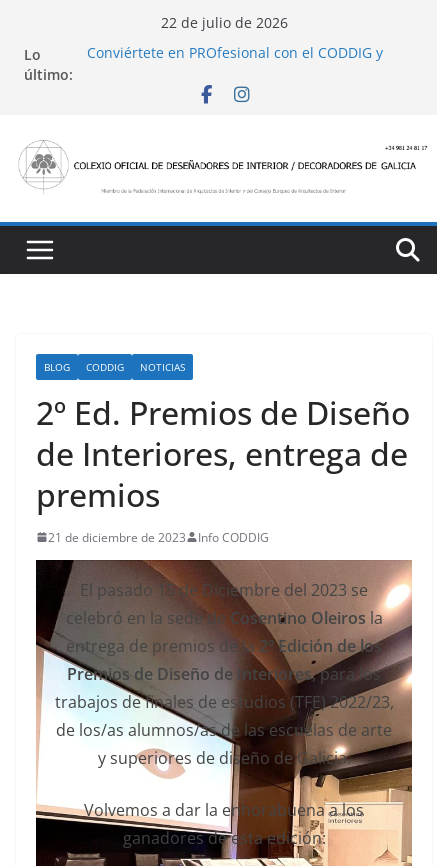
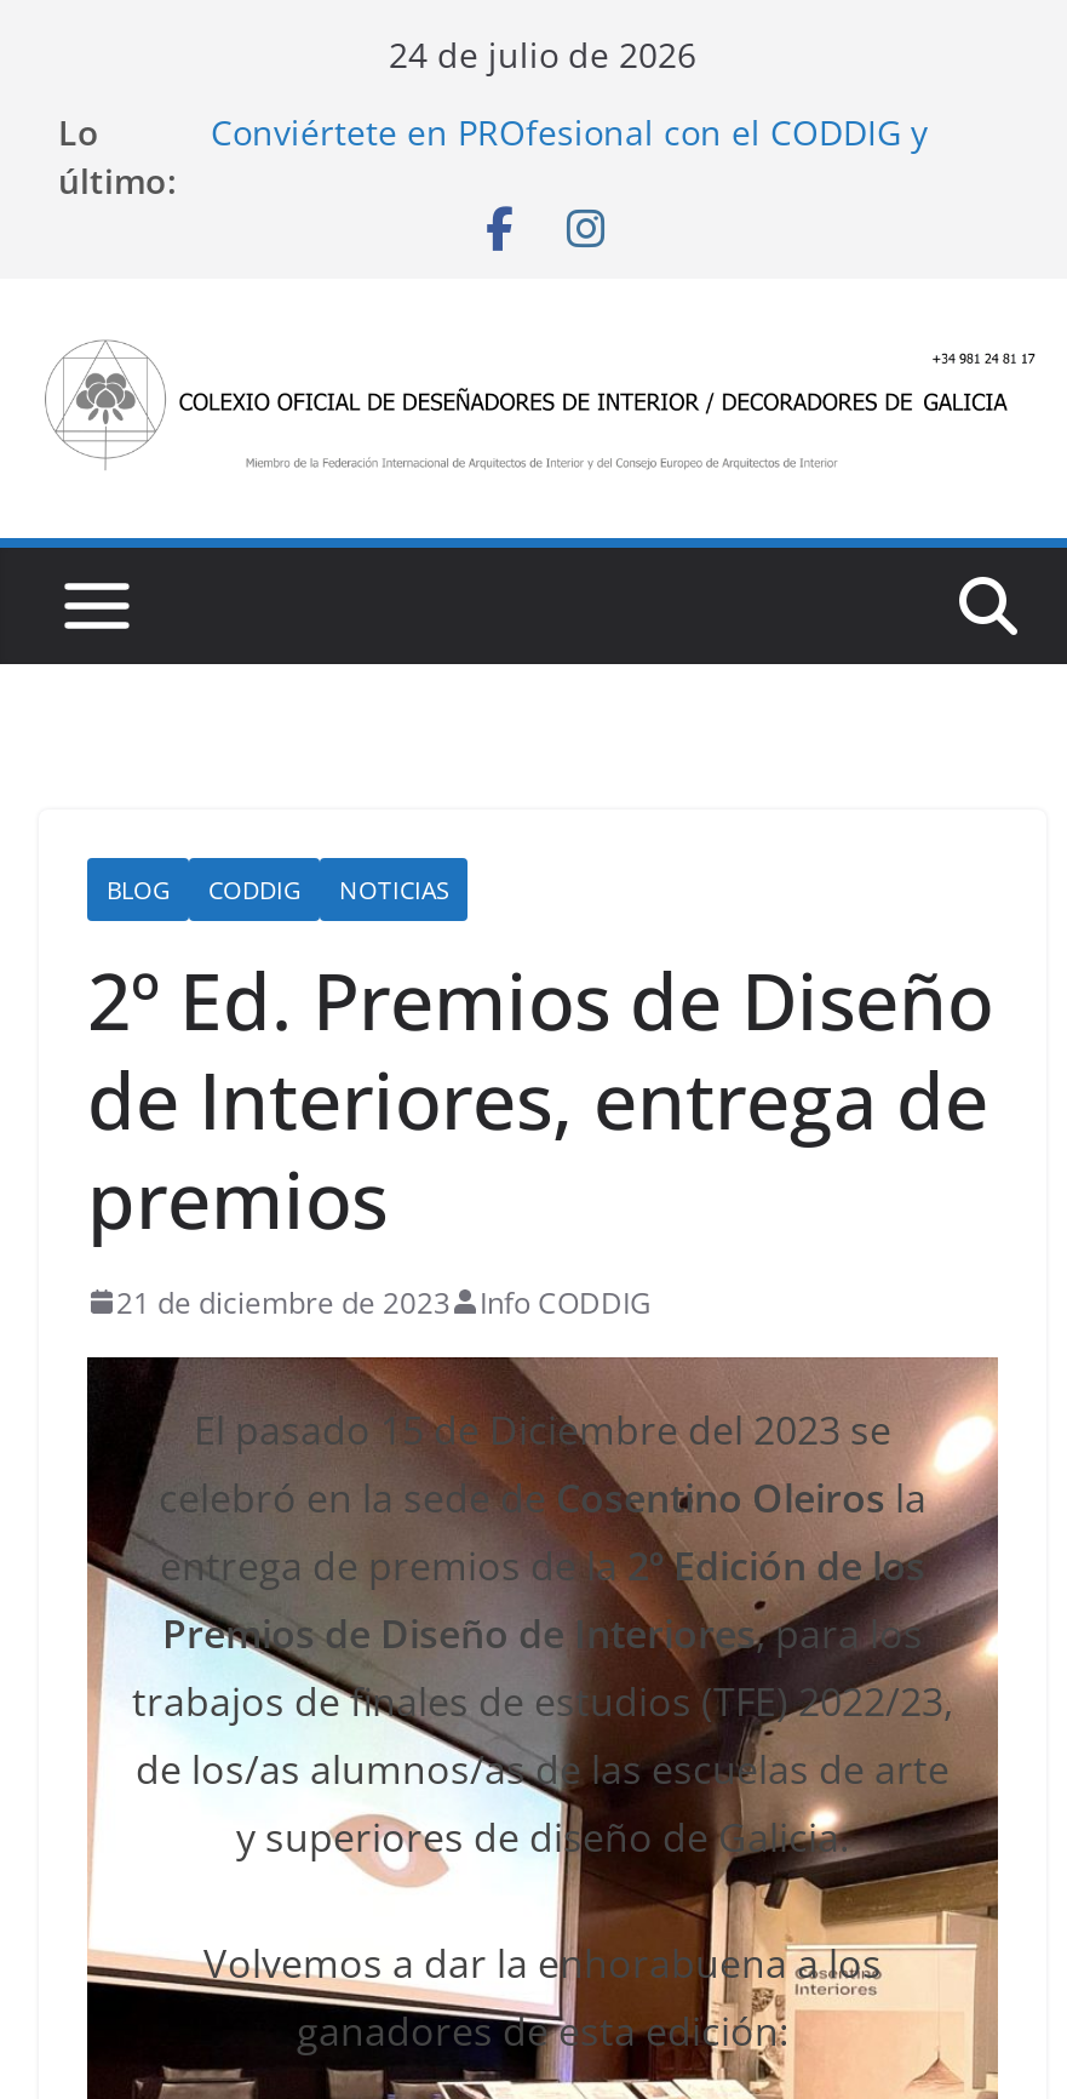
- 22 de julio de 2026
+ 24 de julio de 2026
